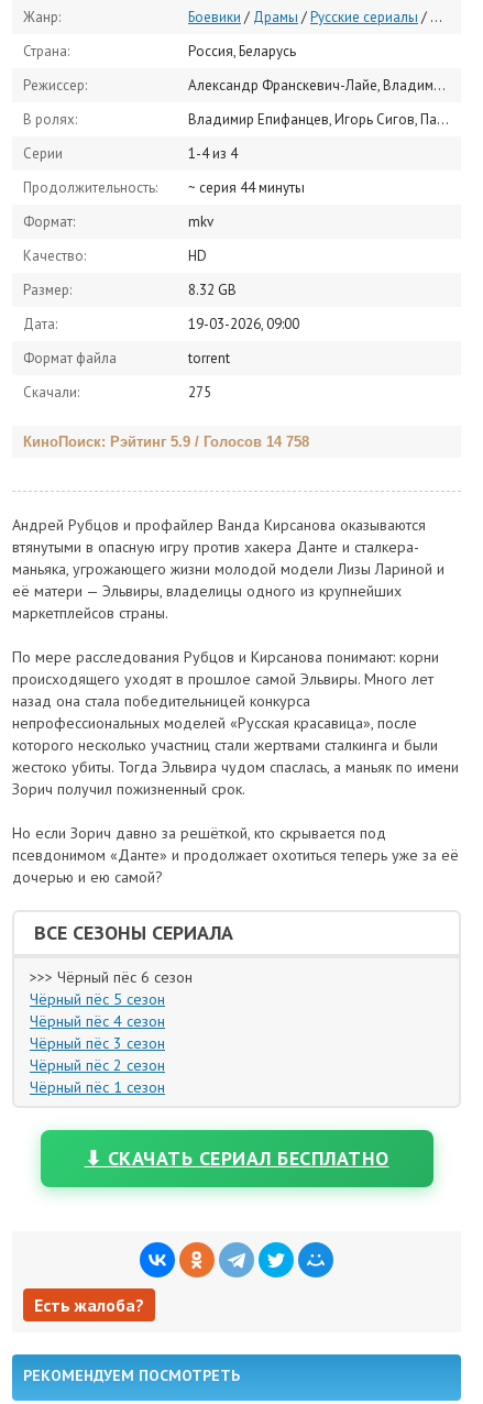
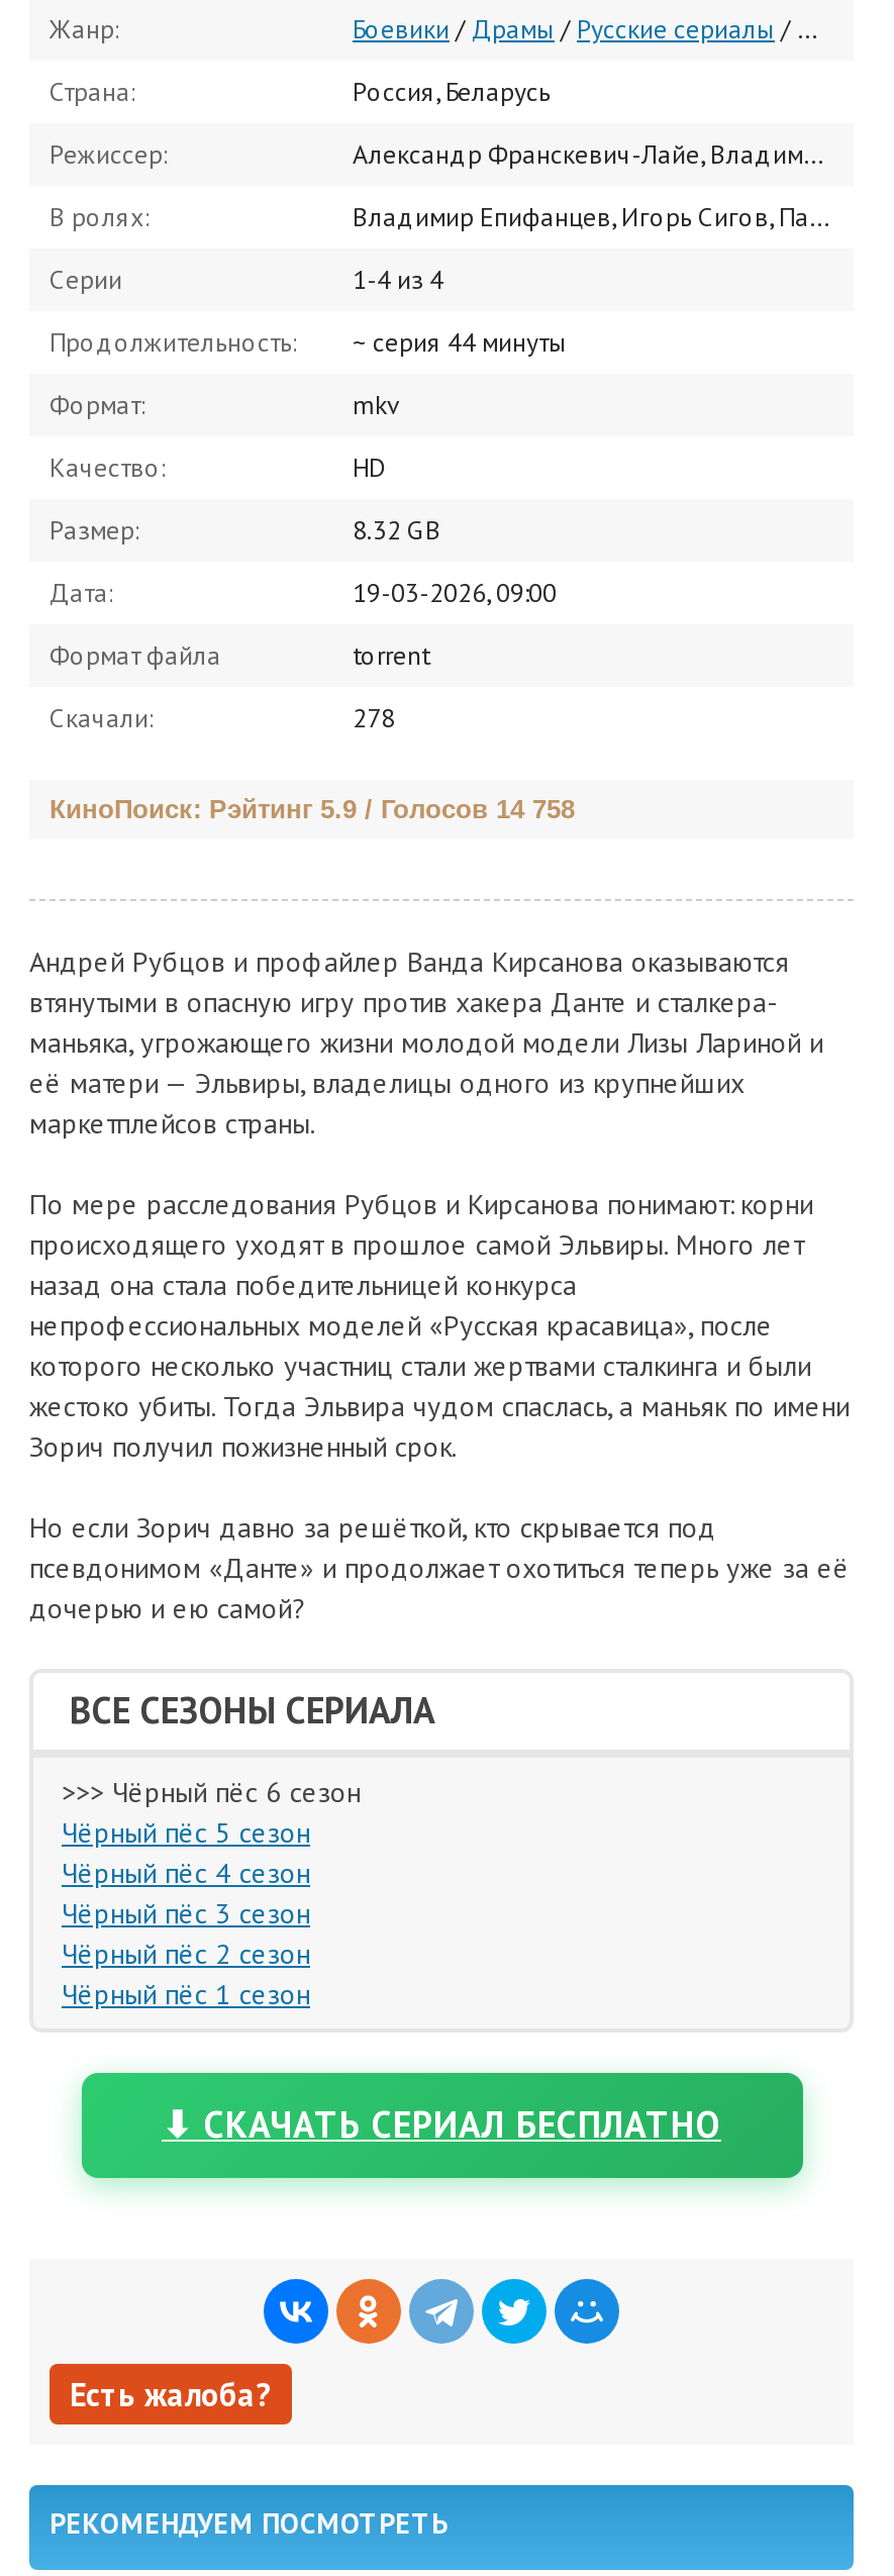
- 275
+ 278
